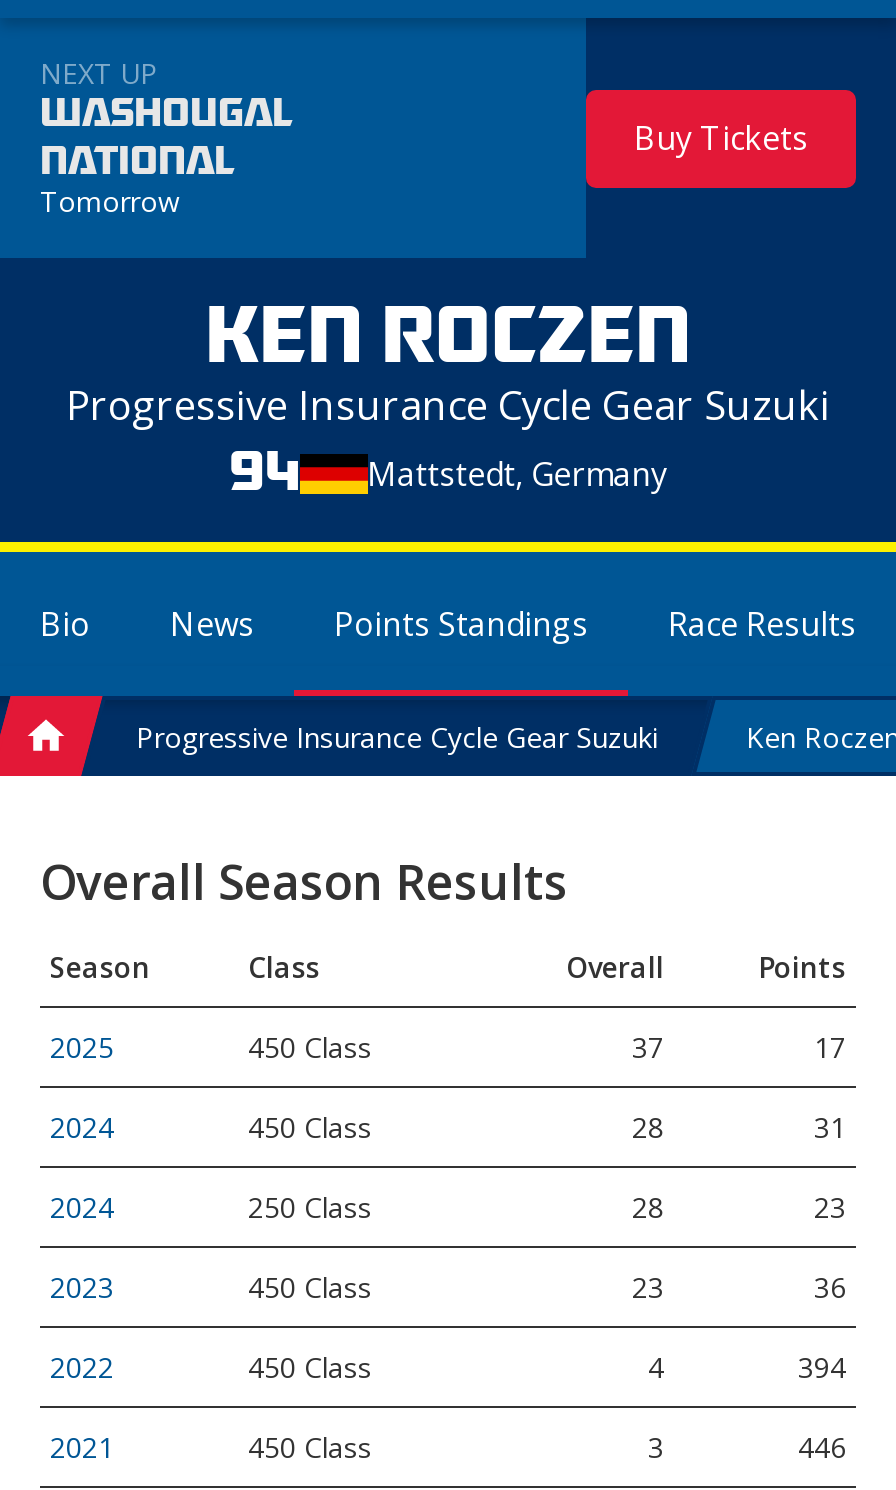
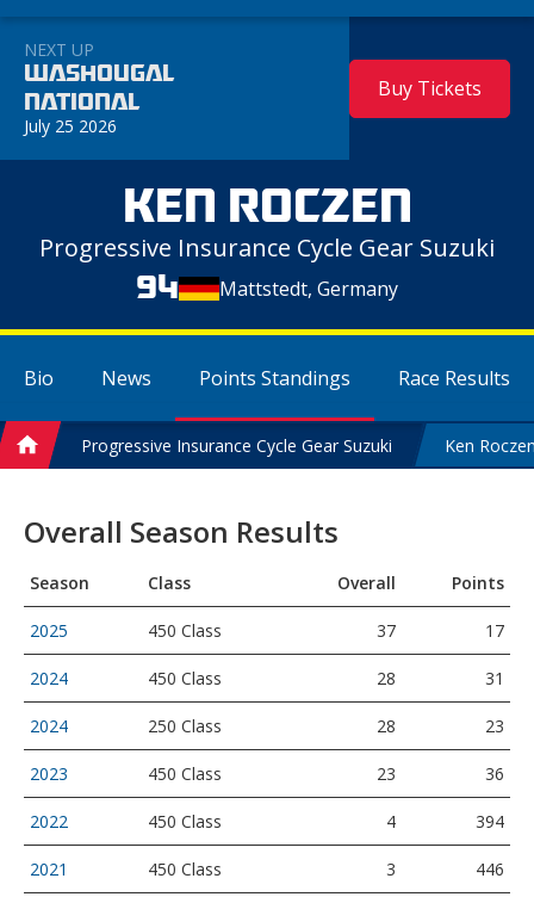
- Tomorrow
+ July 25 2026
